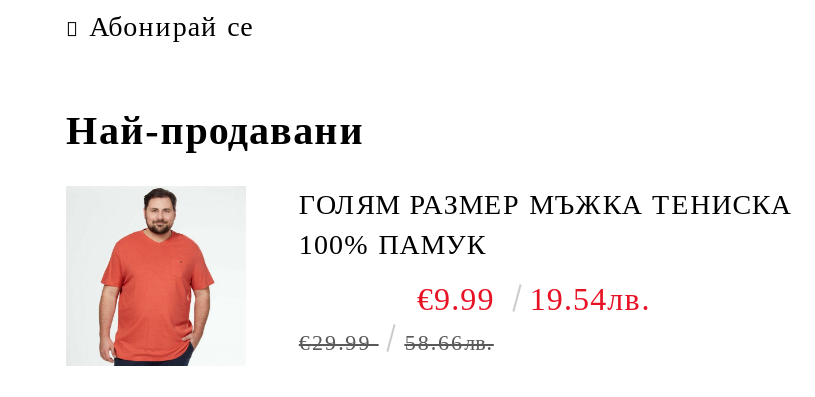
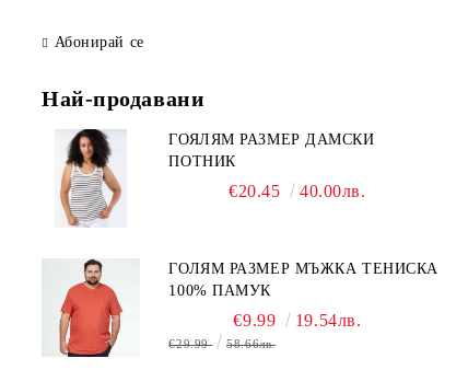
+ [image]

+ ГОЯЛЯМ РАЗМЕР ДАМСКИ
+ ПОТНИК
+ €20.45
+ 40.00лв.
